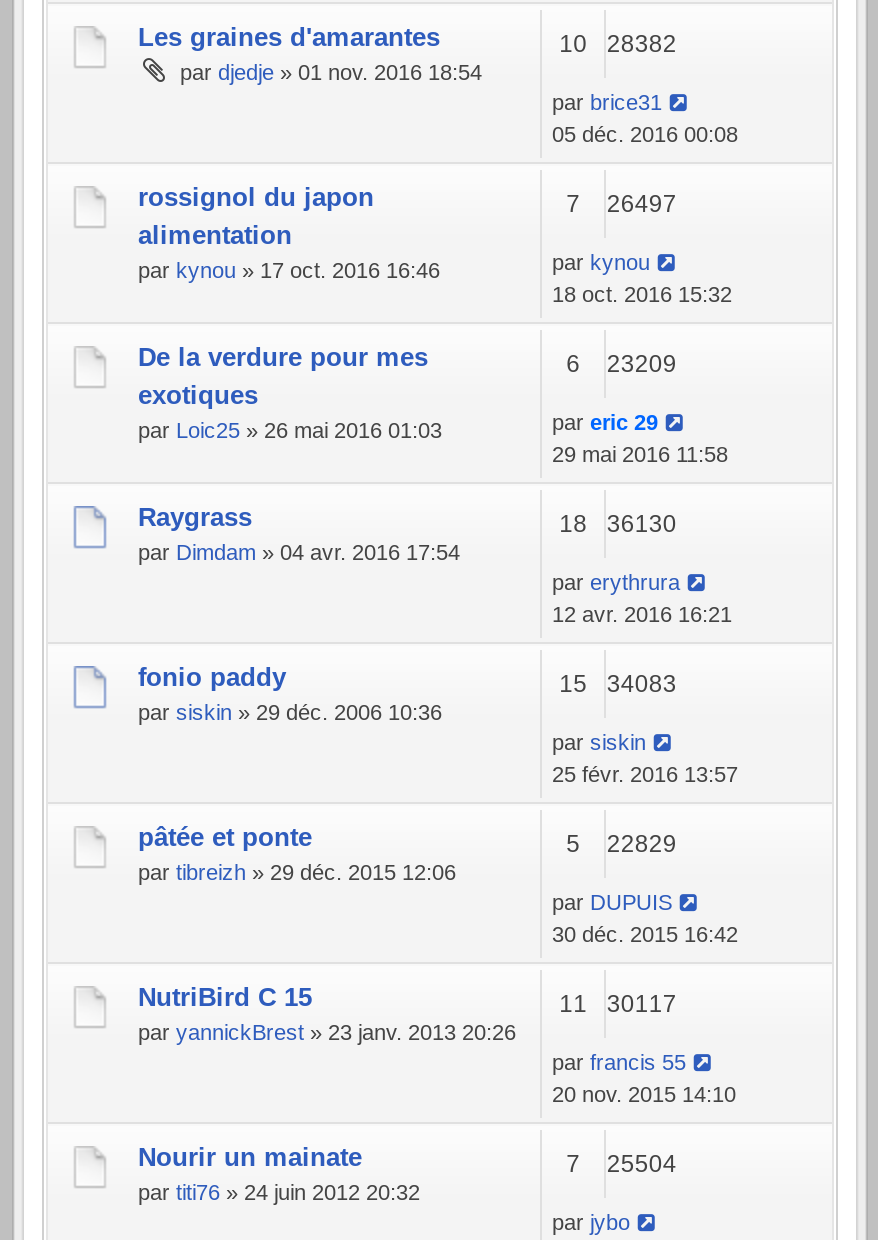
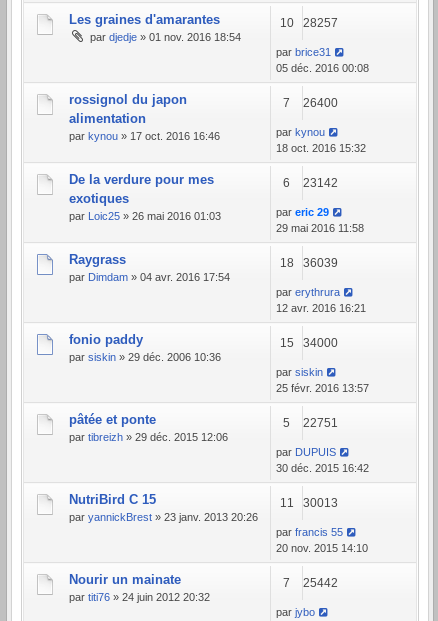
- 10 28382
+ 10 28257

- 7 26497
+ 7 26400

- 6 23209
+ 6 23142

- 18 36130
+ 18 36039

- 15 34083
+ 15 34000

- 5 22829
+ 5 22751

- 11 30117
+ 11 30013

- 7 25504
+ 7 25442
